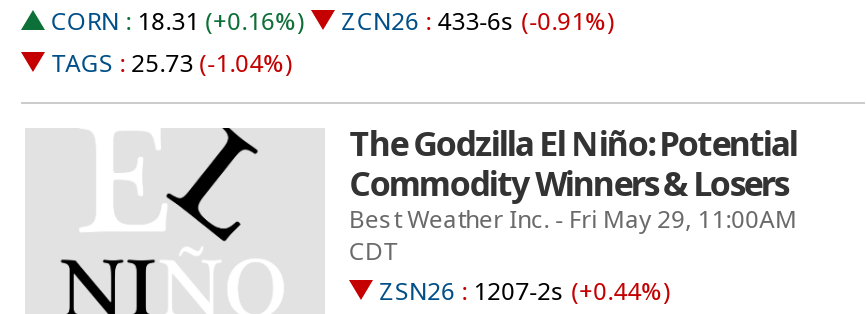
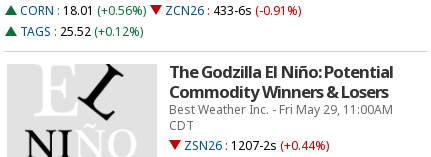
- CORN : 18.31 (+0.16%) ZCN26 : 433-6s (-0.91%)
+ CORN : 18.01 (+0.56%) ZCN26 : 433-6s (-0.91%)

- TAGS : 25.73 (-1.04%)
+ TAGS : 25.52 (+0.12%)
